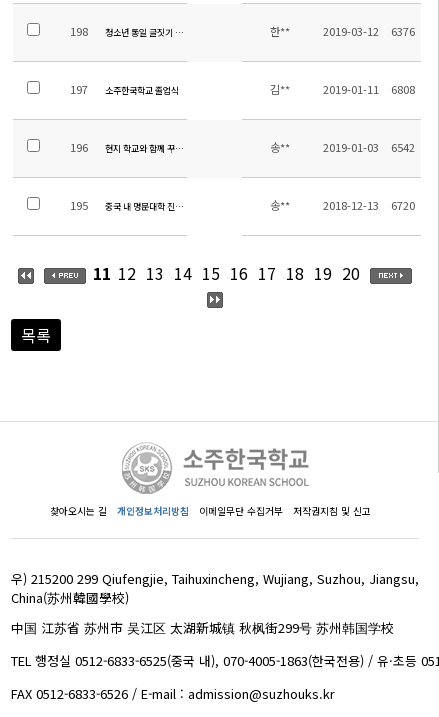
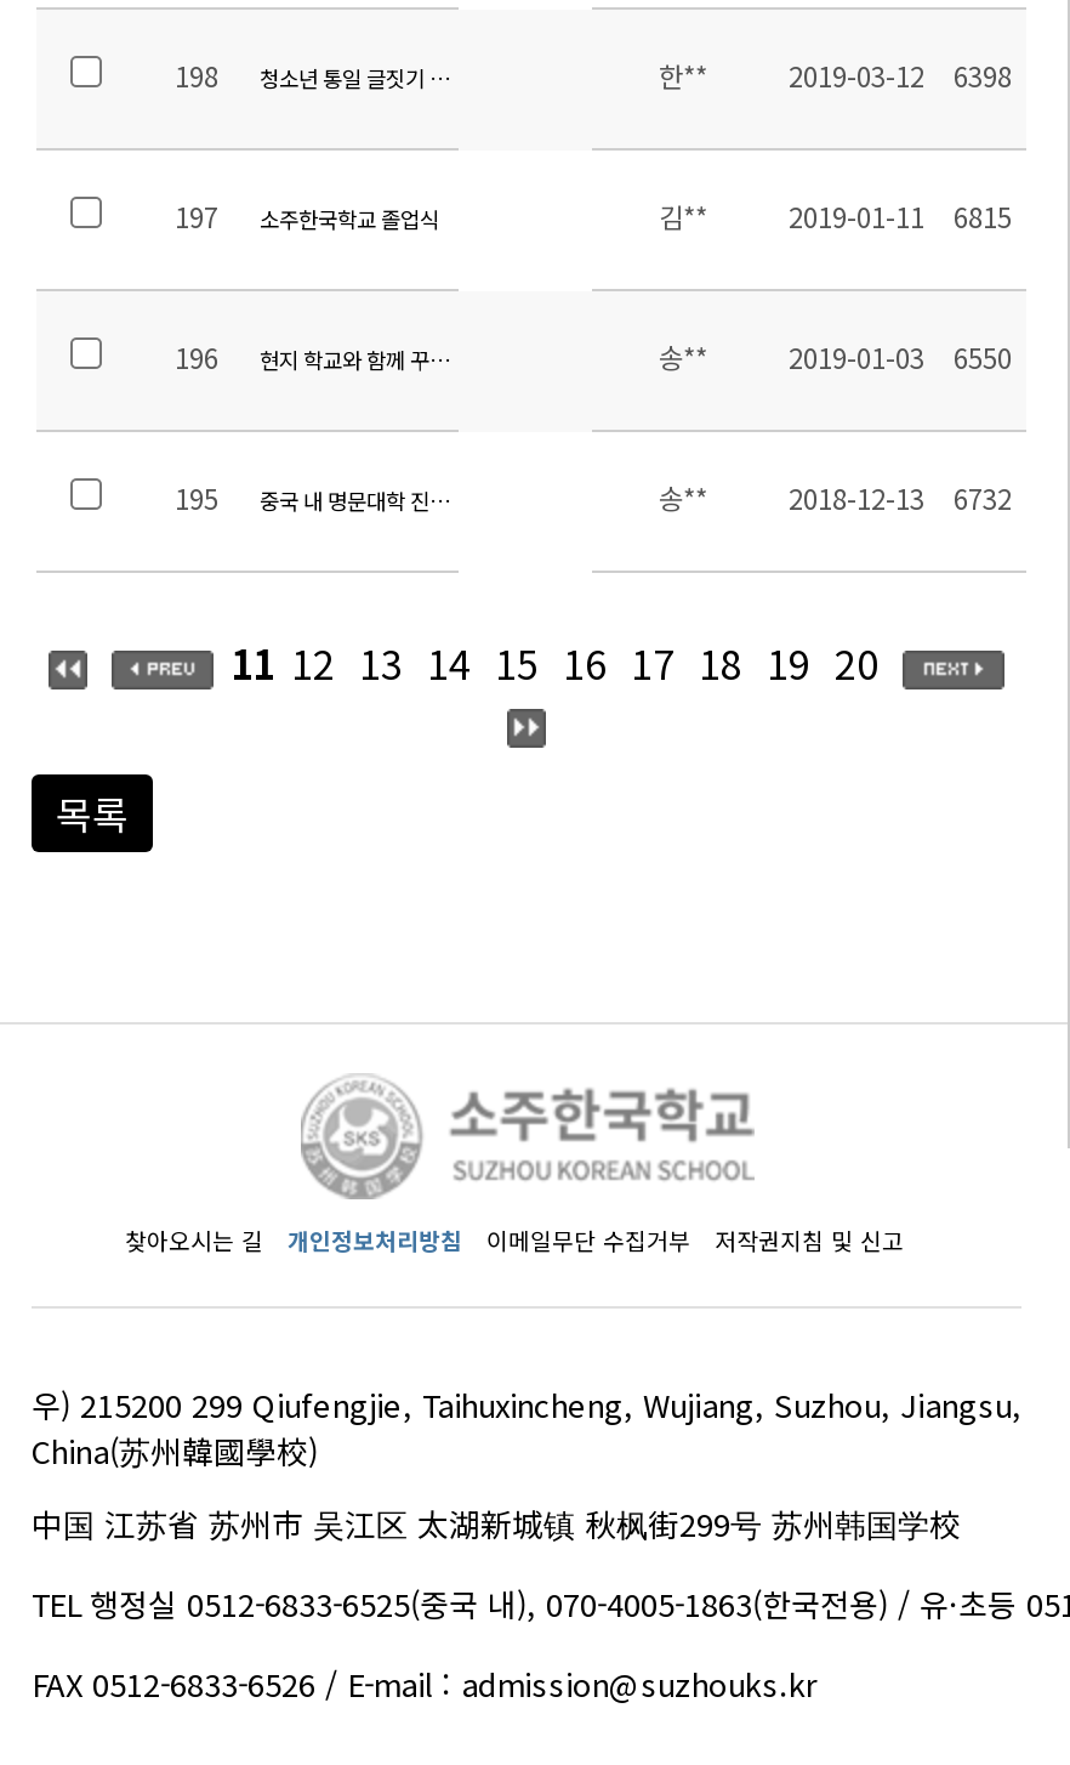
- 2019-03-12 6376
+ 2019-03-12 6398

- 2019-01-11 6808
+ 2019-01-11 6815

- 2019-01-03 6542
+ 2019-01-03 6550

- 6720
+ 6732
